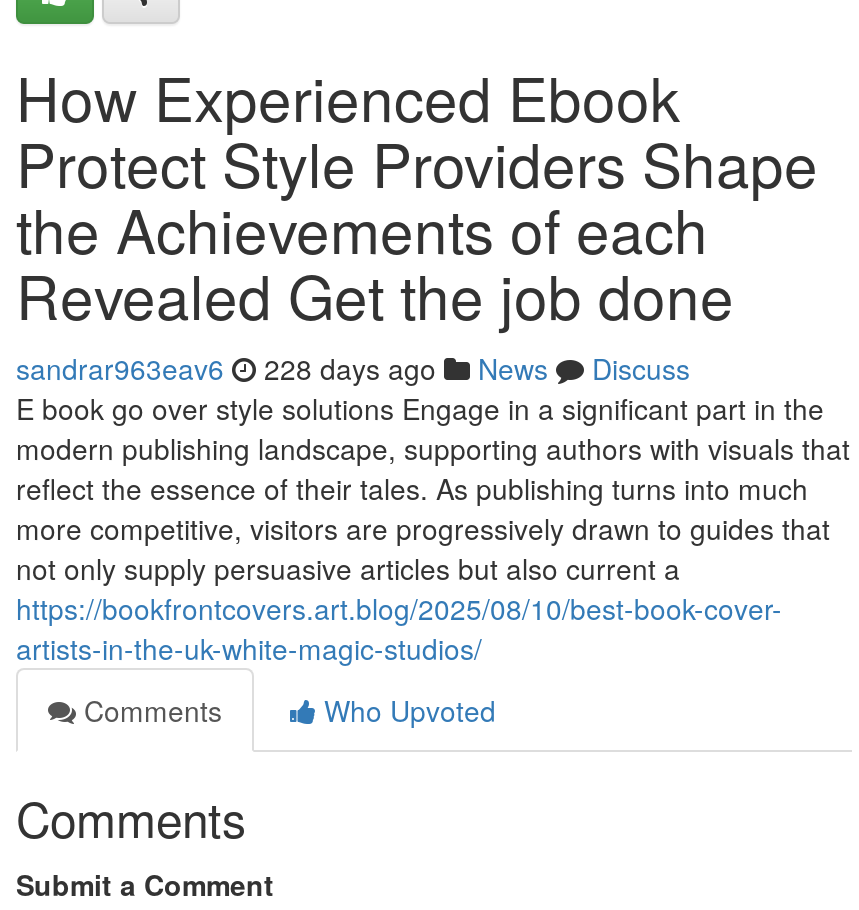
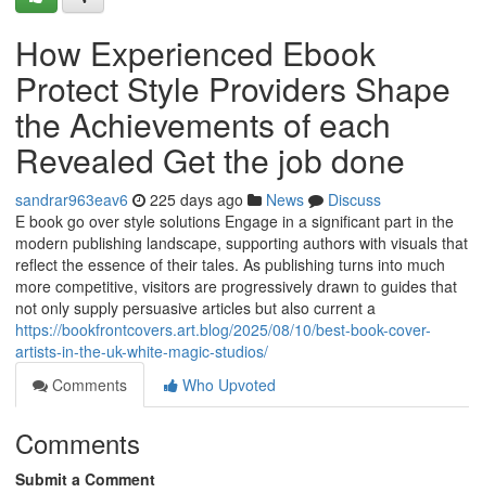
- sandrar963eav6 228 days ago News Discuss
+ sandrar963eav6 225 days ago News Discuss
